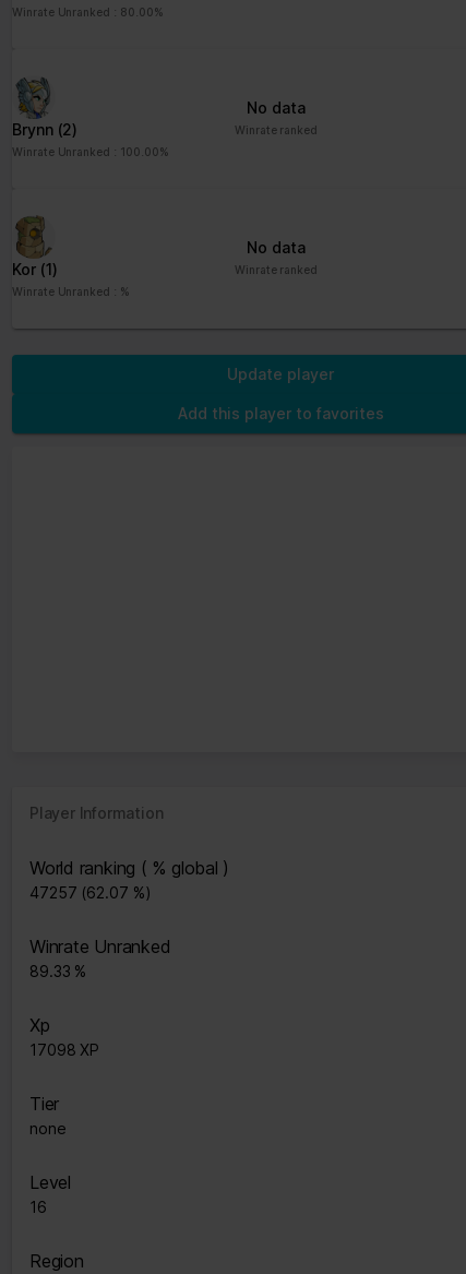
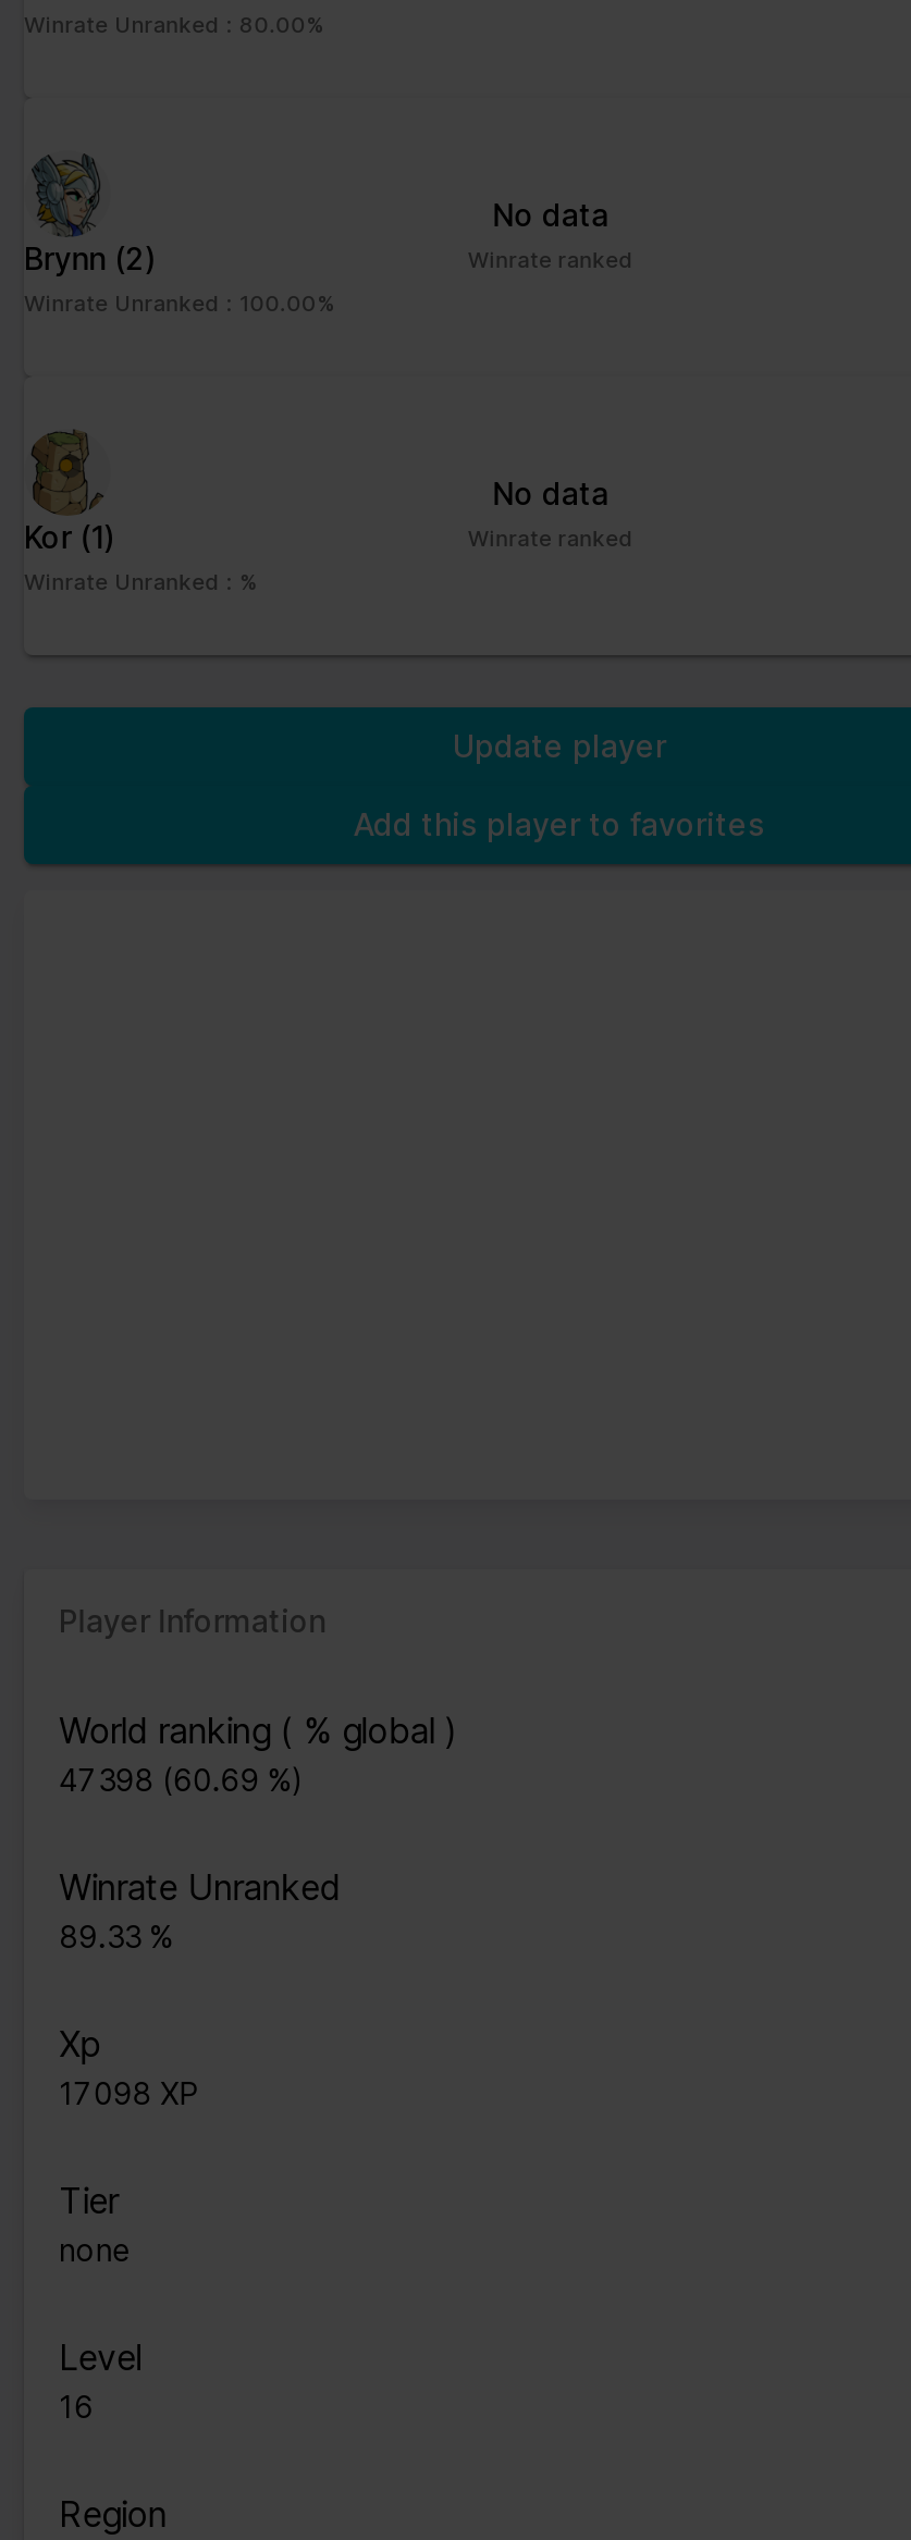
- 47257 (62.07 %)
+ 47398 (60.69 %)
